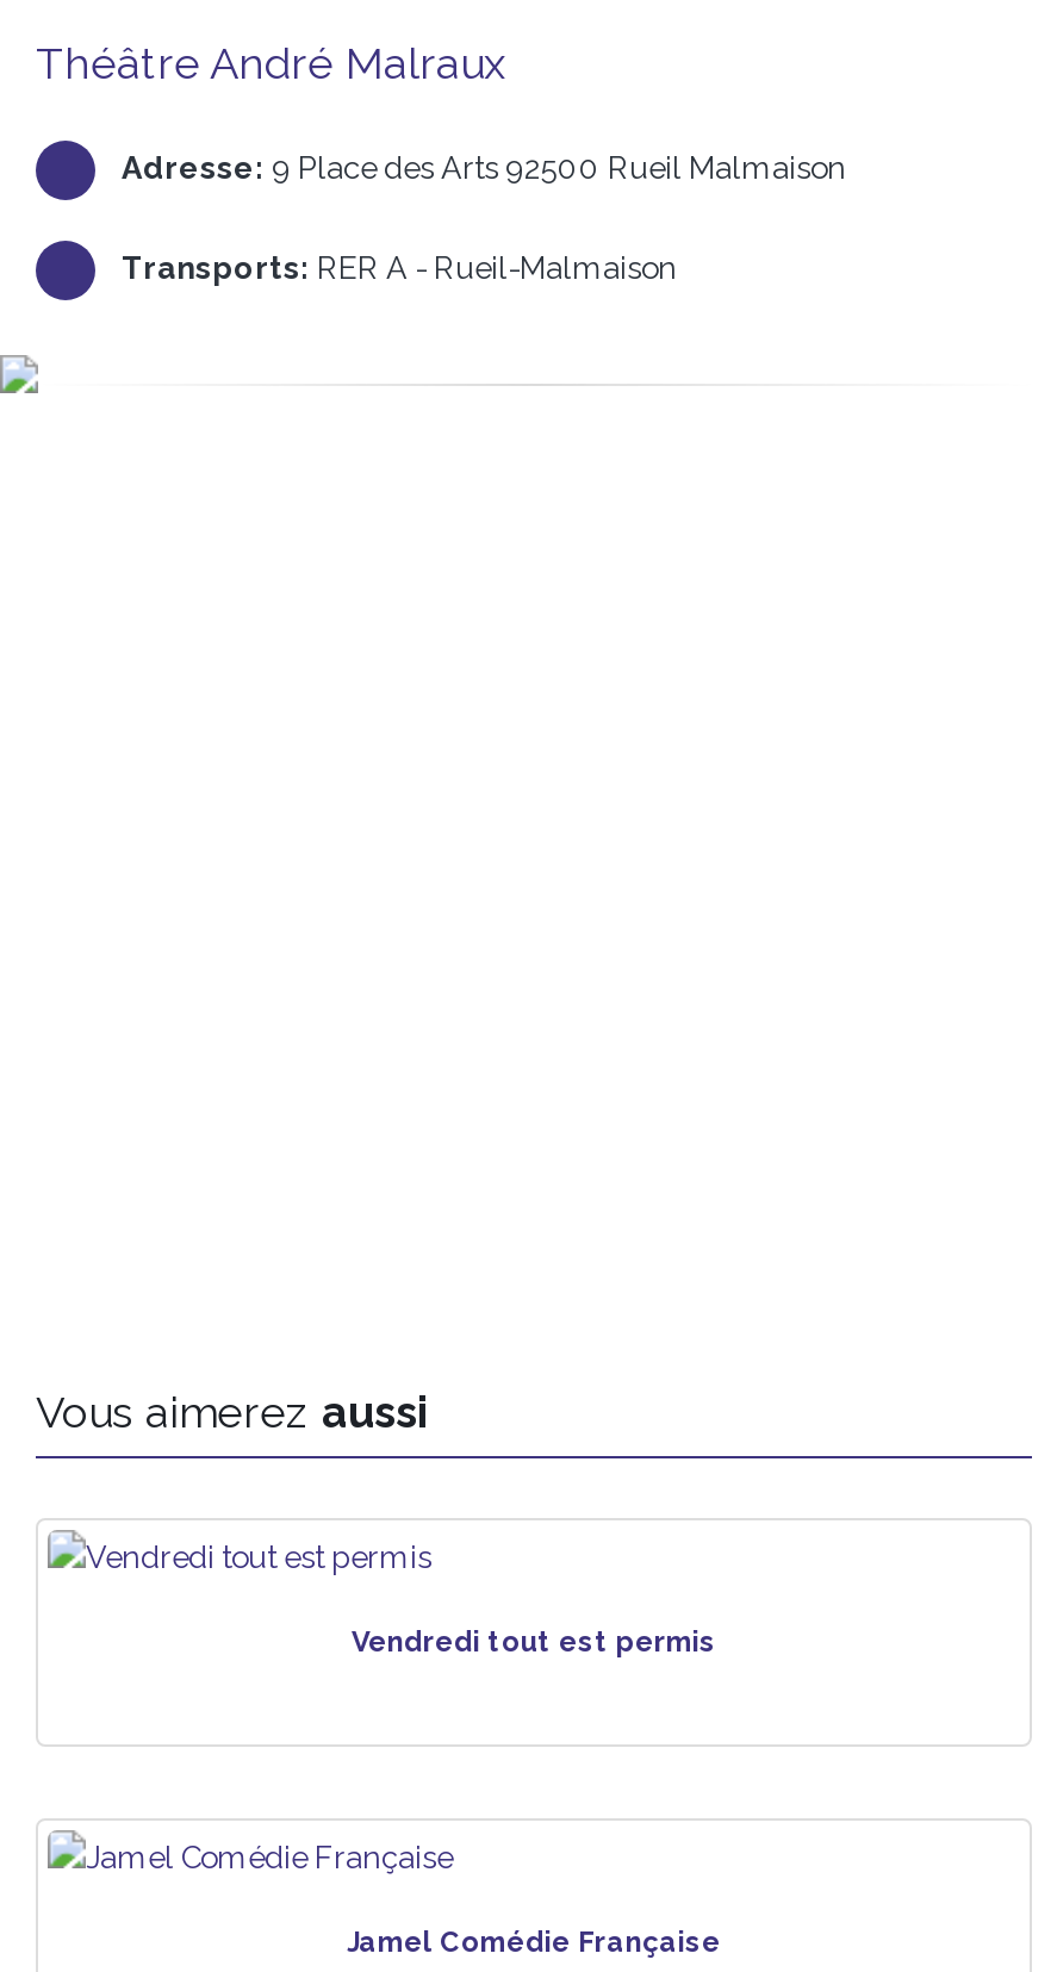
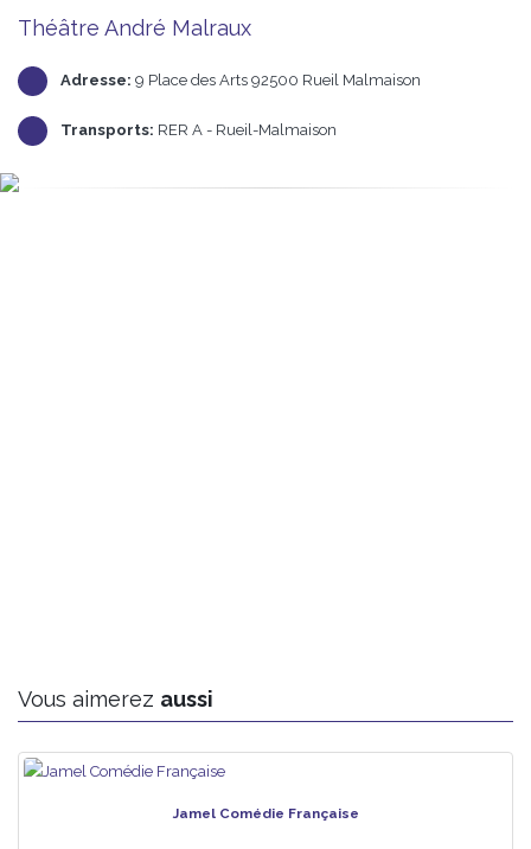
- Vendredi tout est permis
